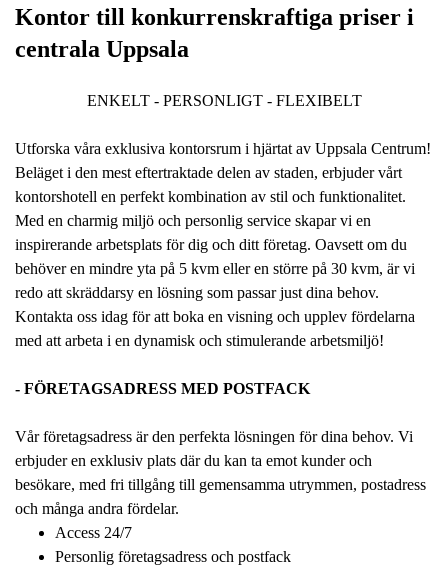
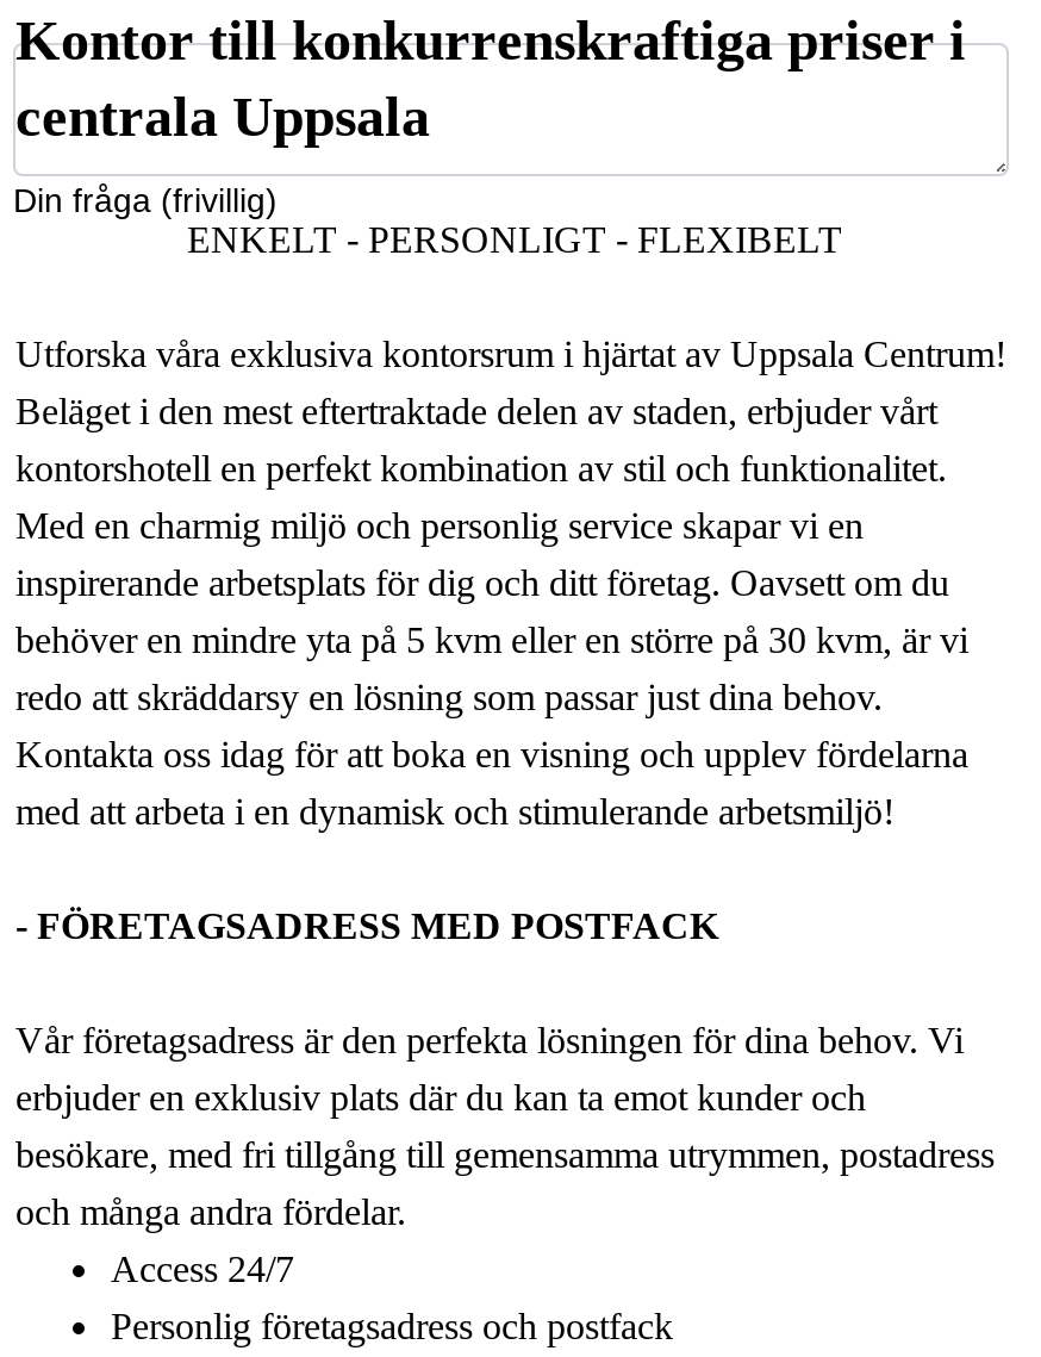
+ Din fråga (frivillig)
